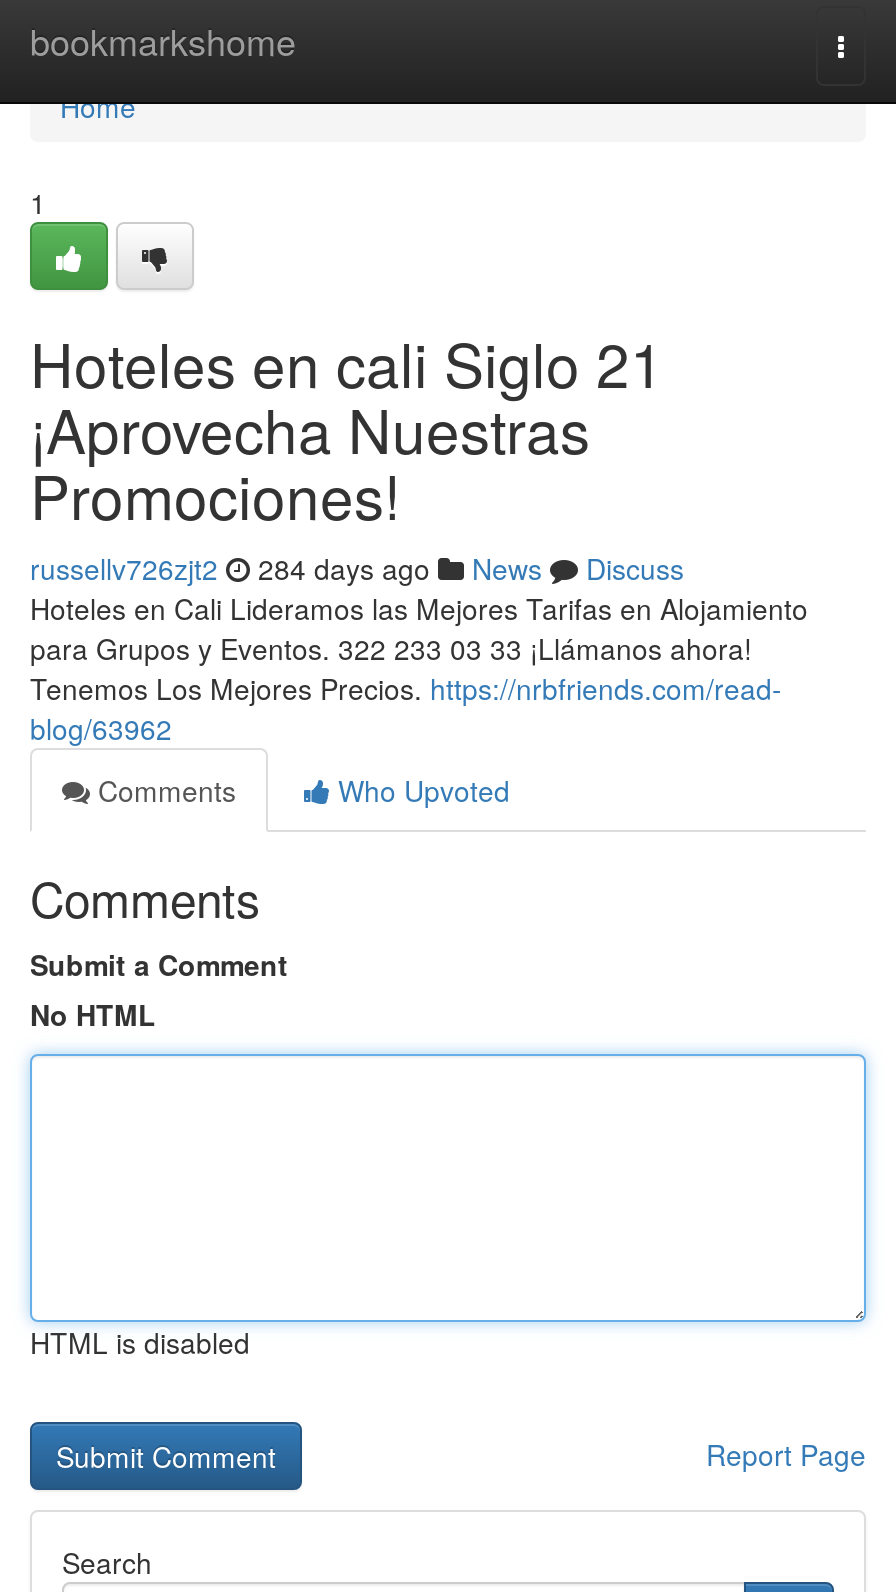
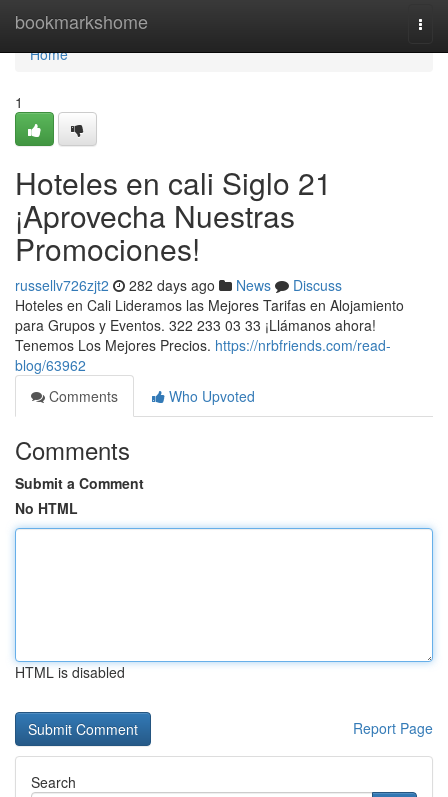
- russellv726zjt2 284 days ago News Discuss
+ russellv726zjt2 282 days ago News Discuss
